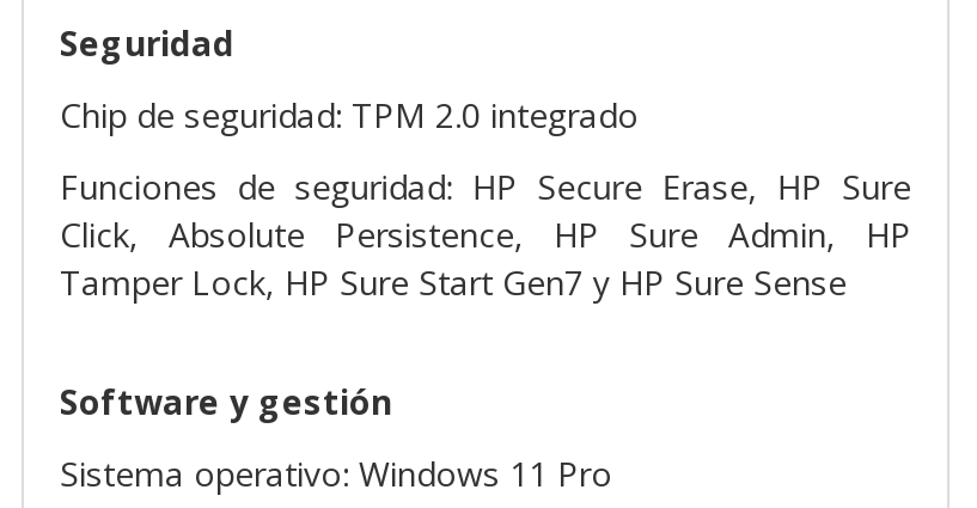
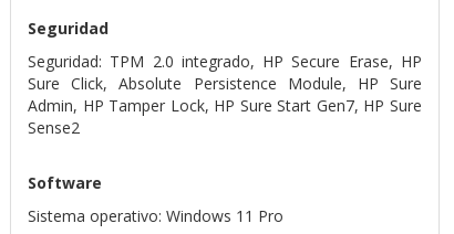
- Chip de seguridad: TPM 2.0 integrado
- Funciones de seguridad: HP Secure Erase, HP Sure
- Click, Absolute Persistence, HP Sure Admin, HP
- Tamper Lock, HP Sure Start Gen7 y HP Sure Sense
- Software y gestión
+ Seguridad: TPM 2.0 integrado, HP Secure Erase, HP
+ Sure Click, Absolute Persistence Module, HP Sure
+ Admin, HP Tamper Lock, HP Sure Start Gen7, HP Sure
+ Sense2
+ Software
